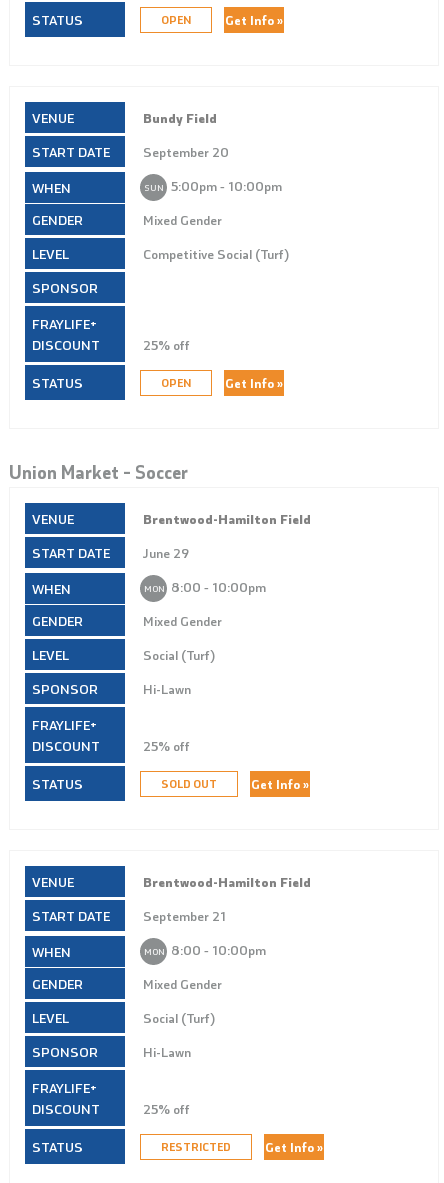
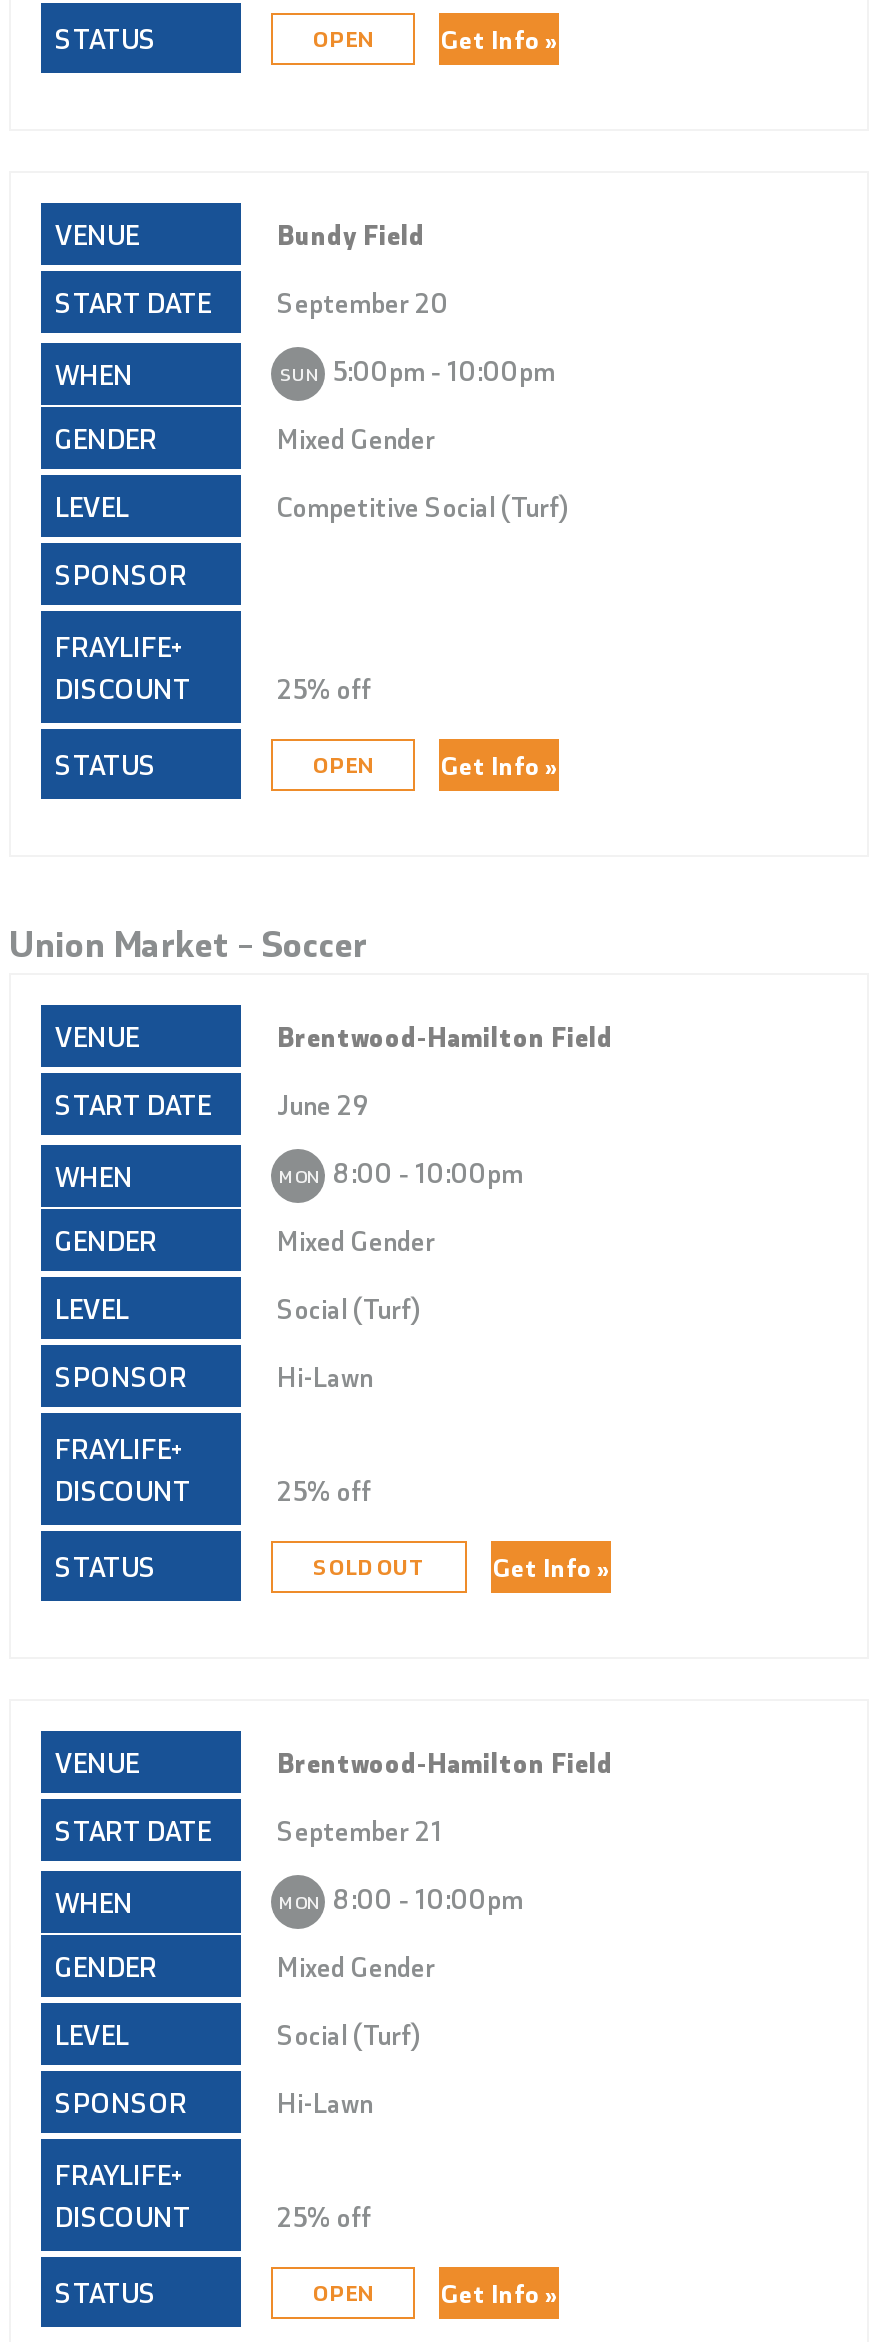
- RESTRICTED
+ OPEN
